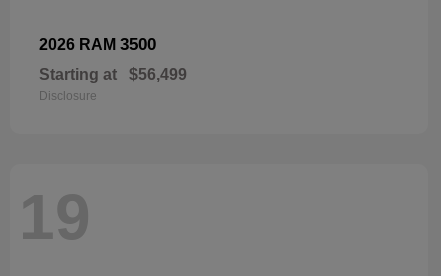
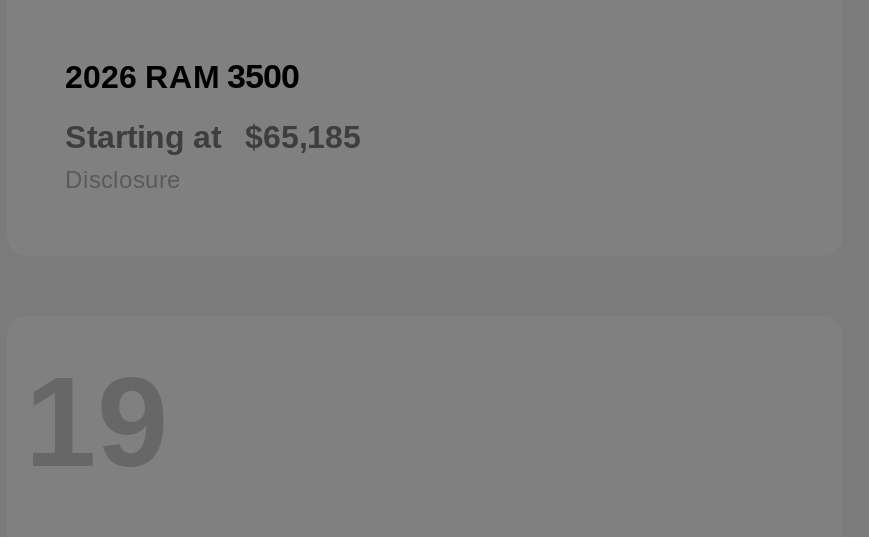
- Starting at $56,499
+ Starting at $65,185
